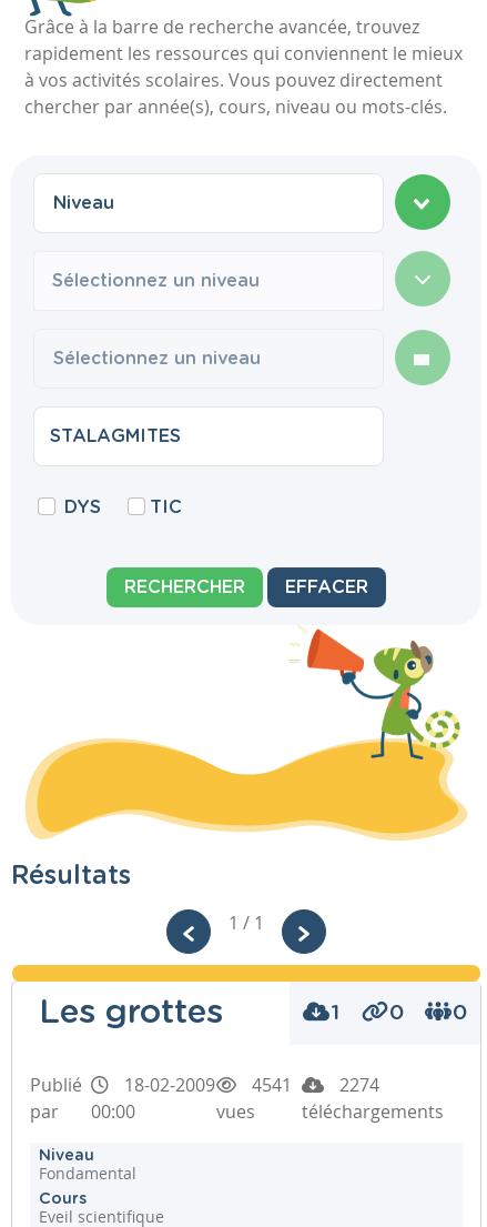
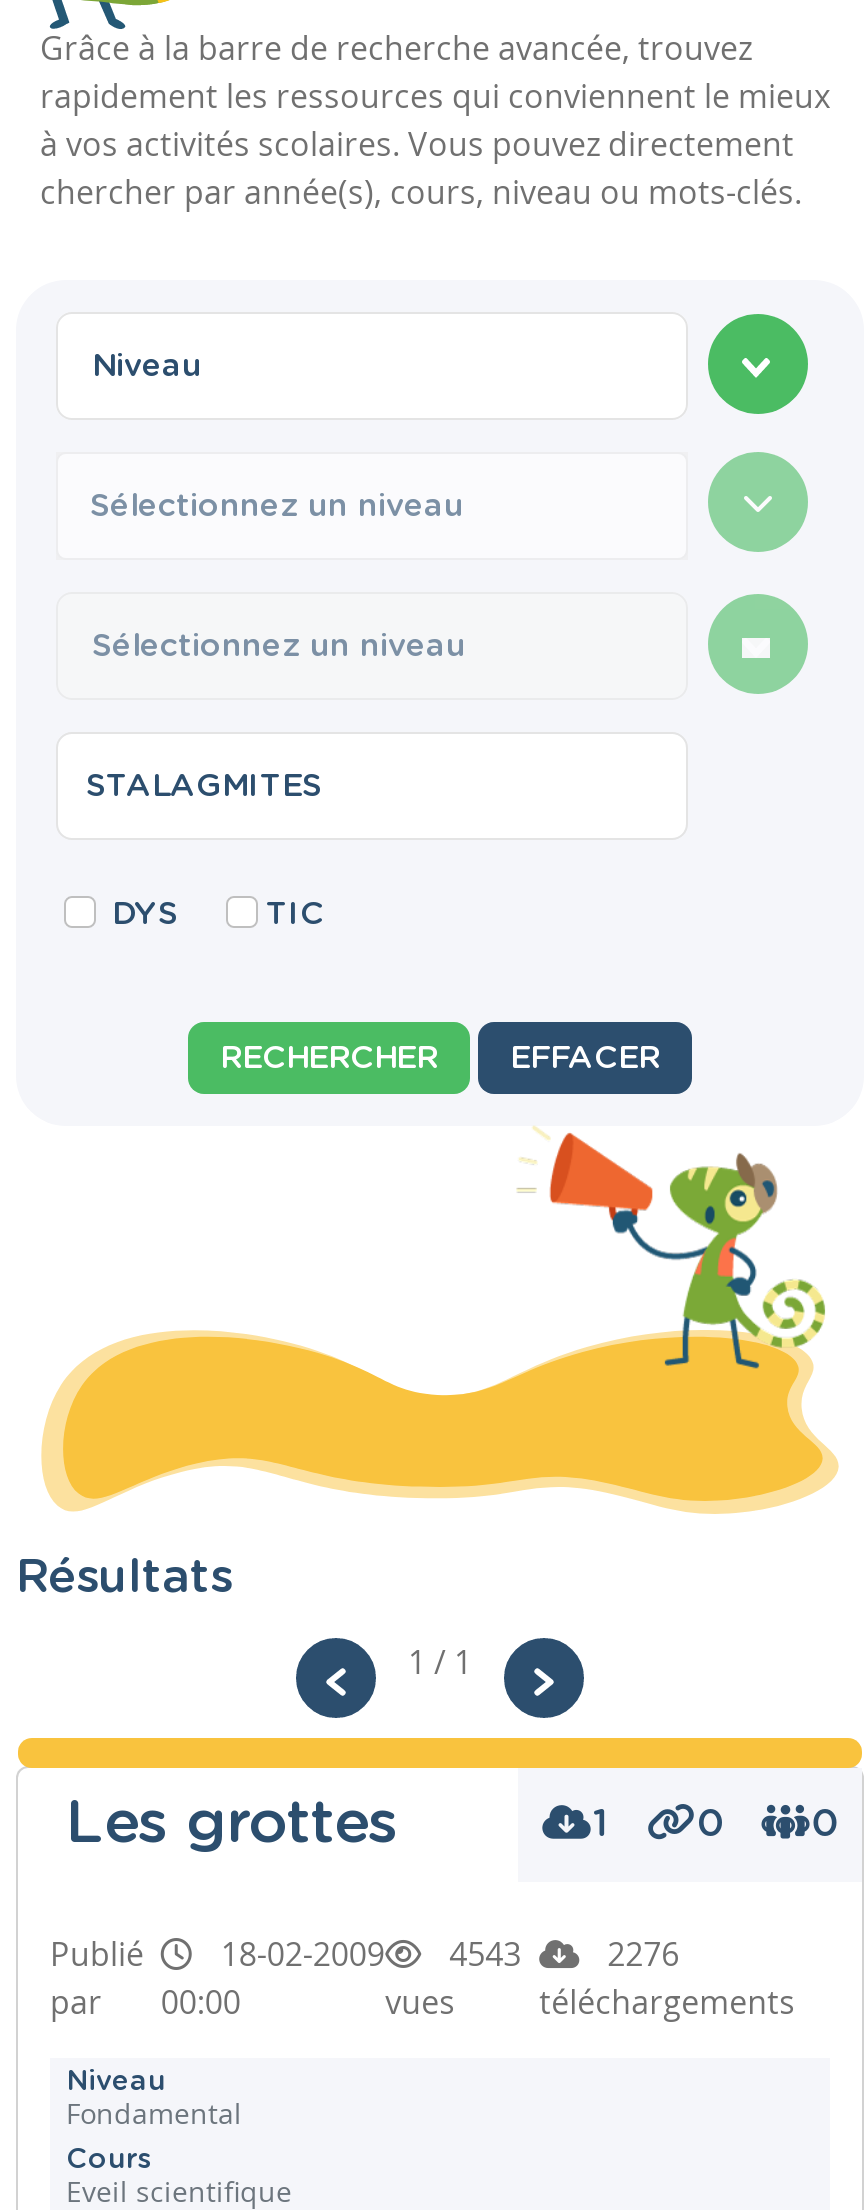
- 4541
+ 4543

- 2274
+ 2276
